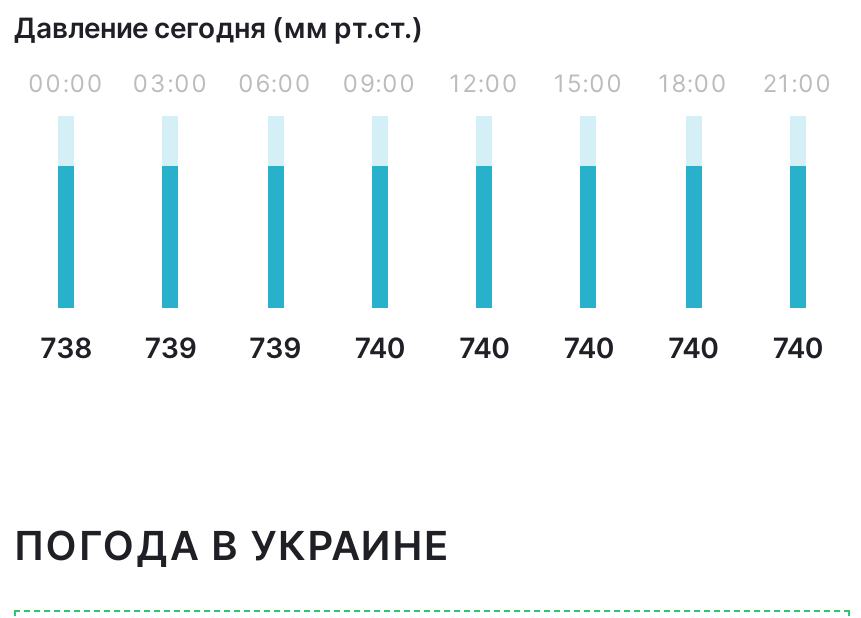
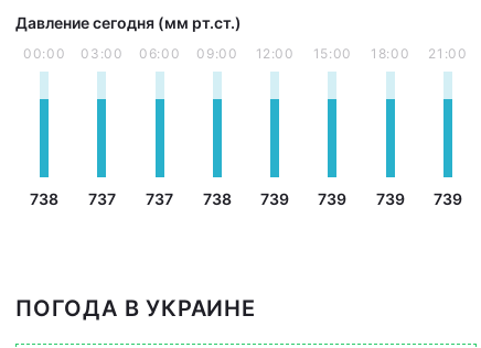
- 739
+ 737

- 739
+ 737

- 740
+ 738

- 740
+ 739

- 740
+ 739

- 740
+ 739

- 740
+ 739
